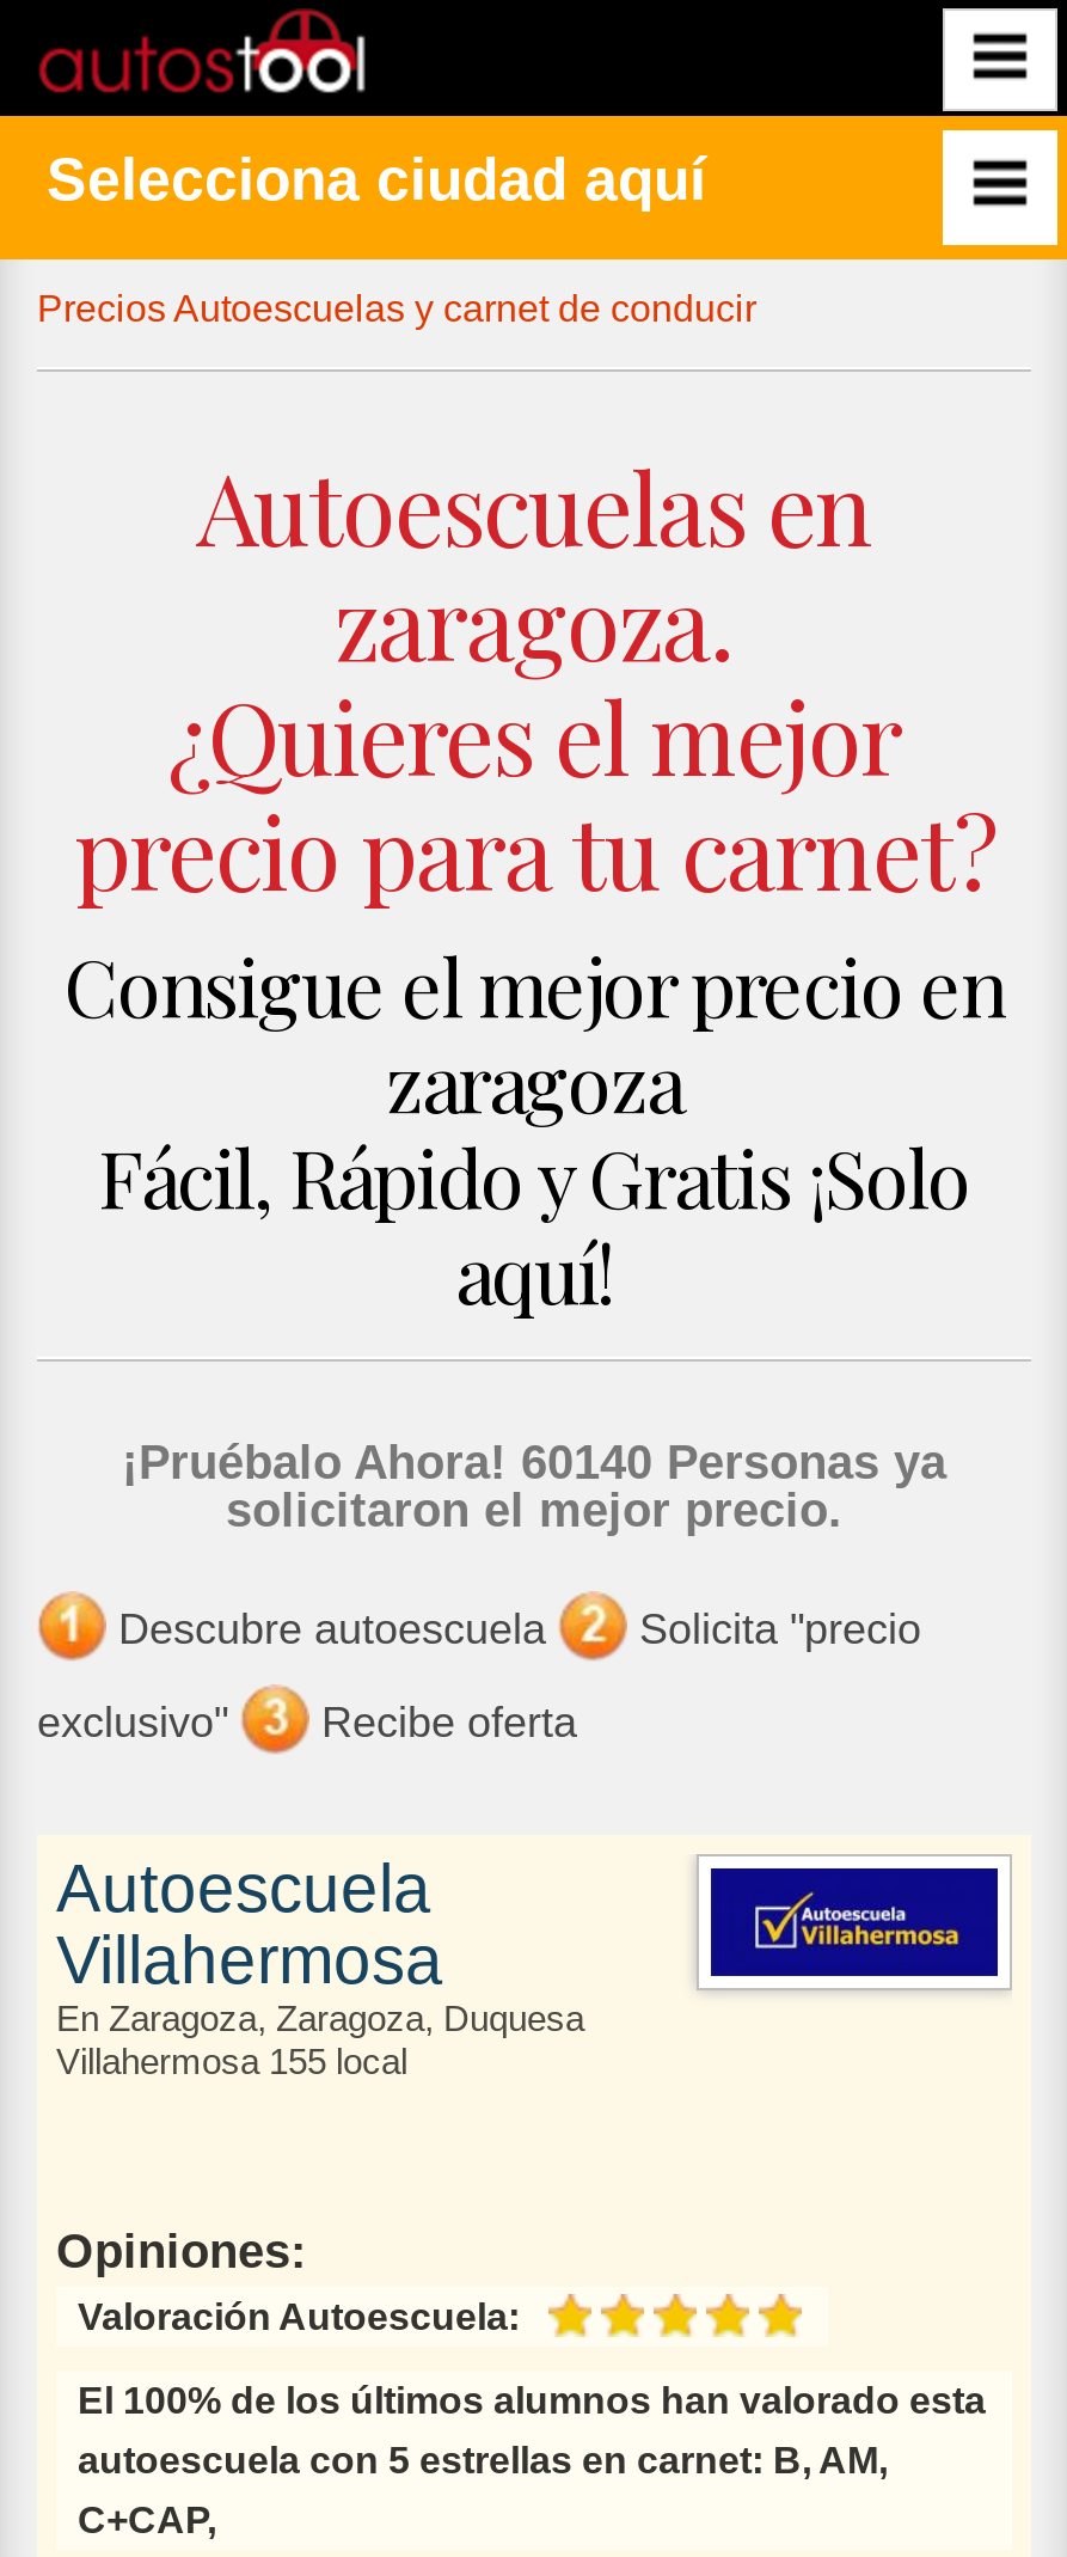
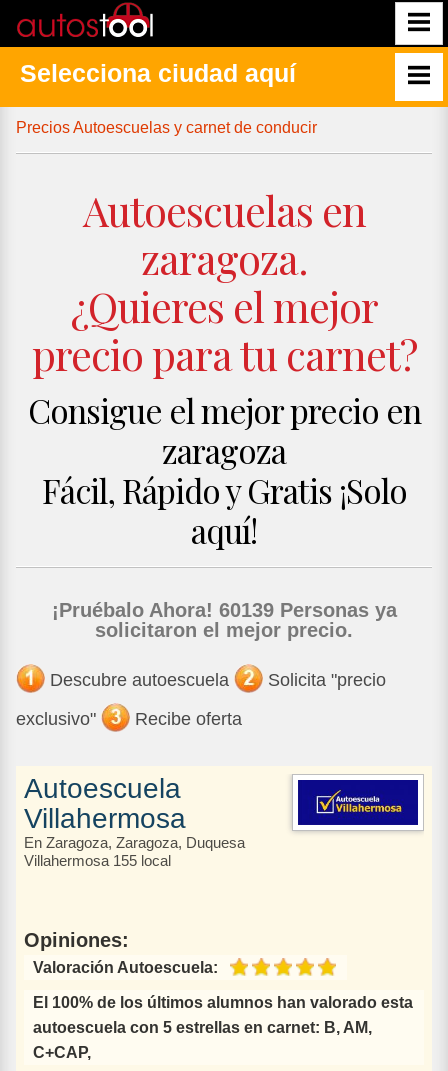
- ¡Pruébalo Ahora! 60140 Personas ya
+ ¡Pruébalo Ahora! 60139 Personas ya
